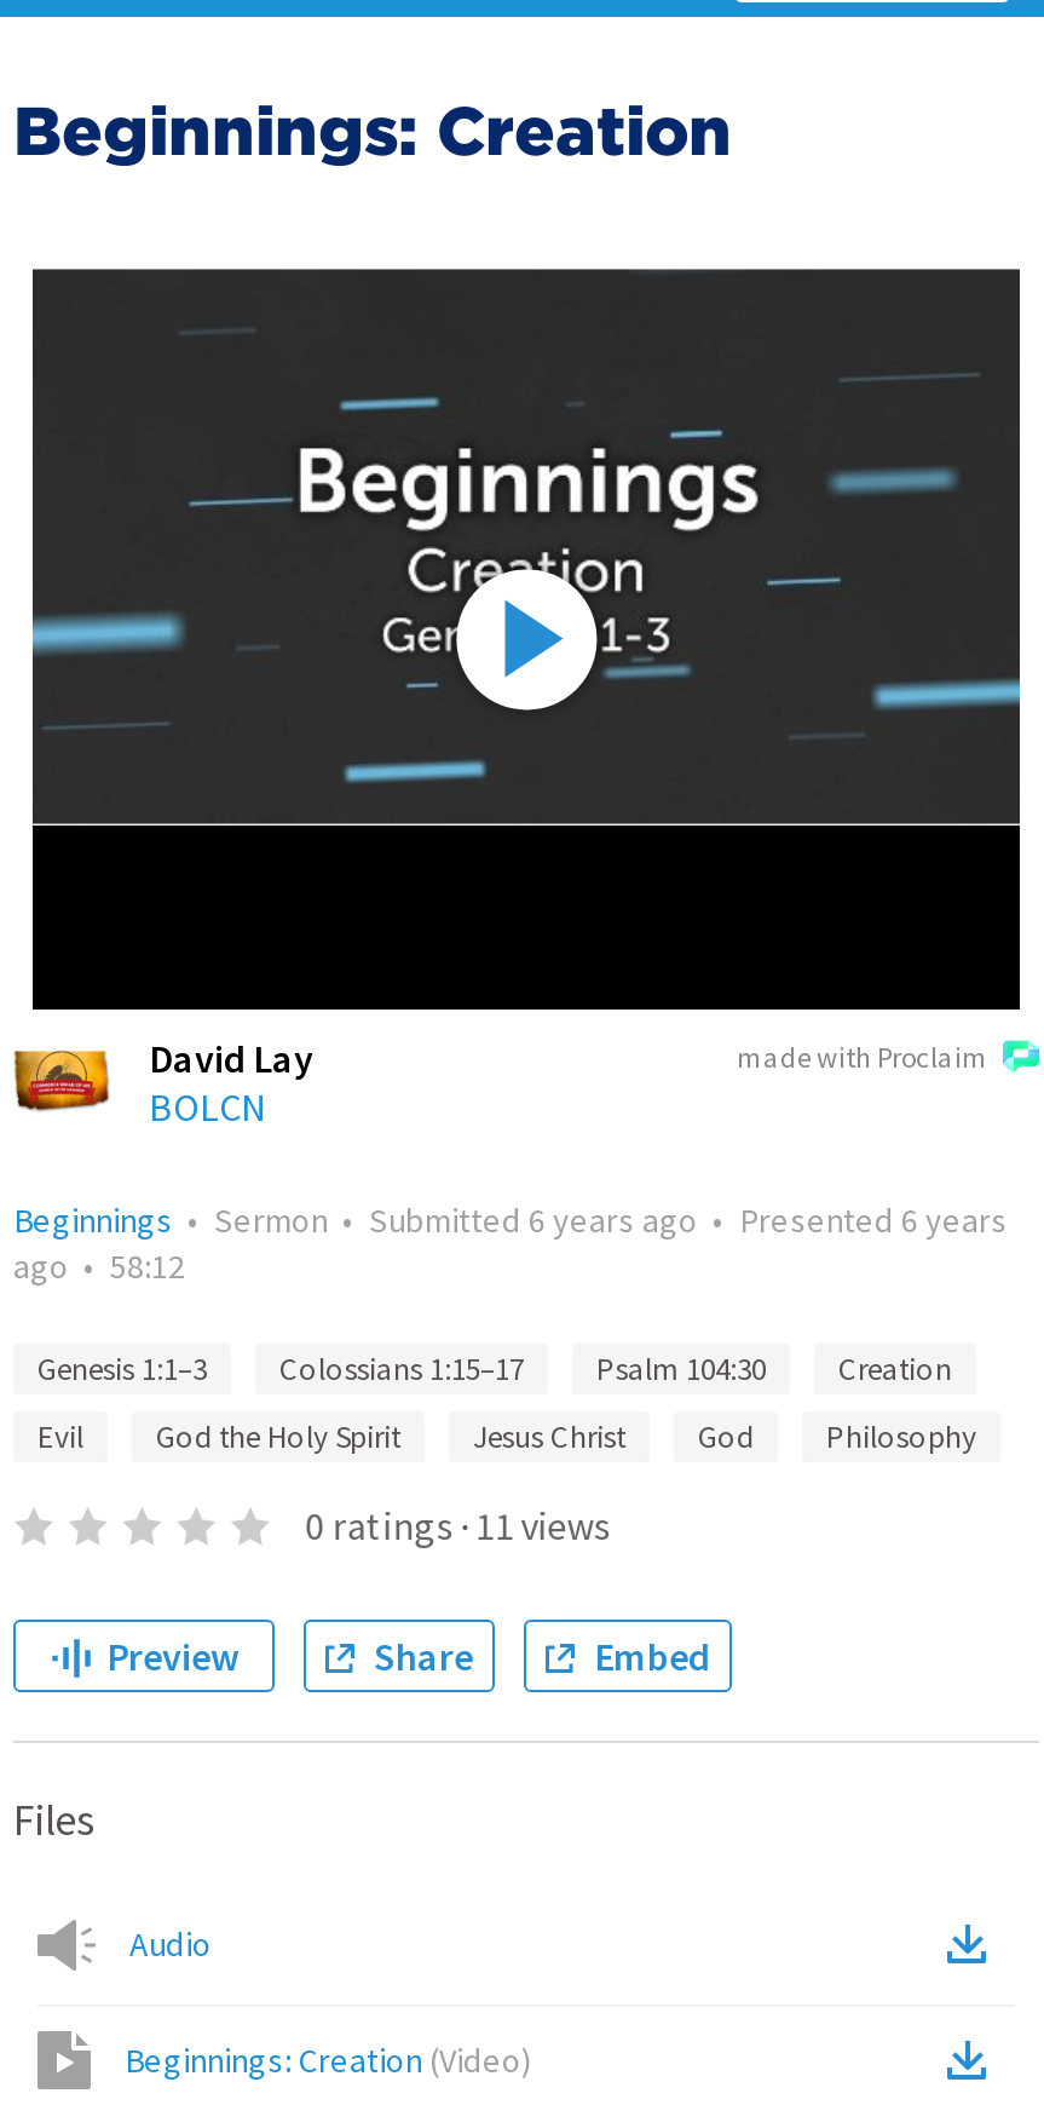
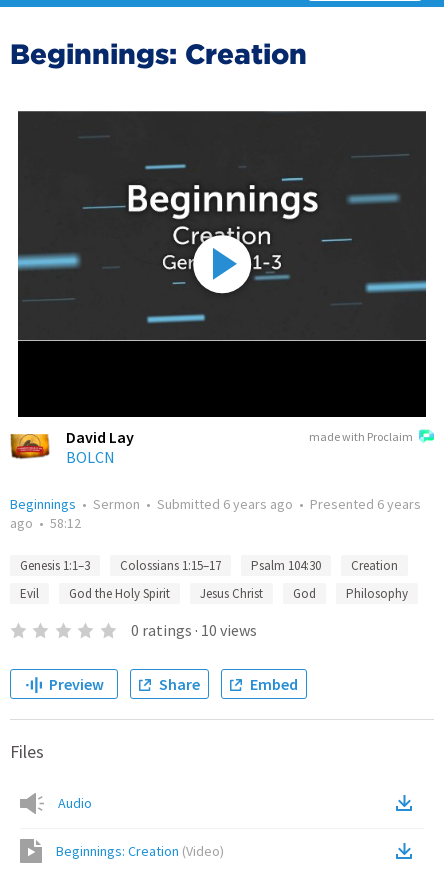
- 0 ratings · 11 views
+ 0 ratings · 10 views
